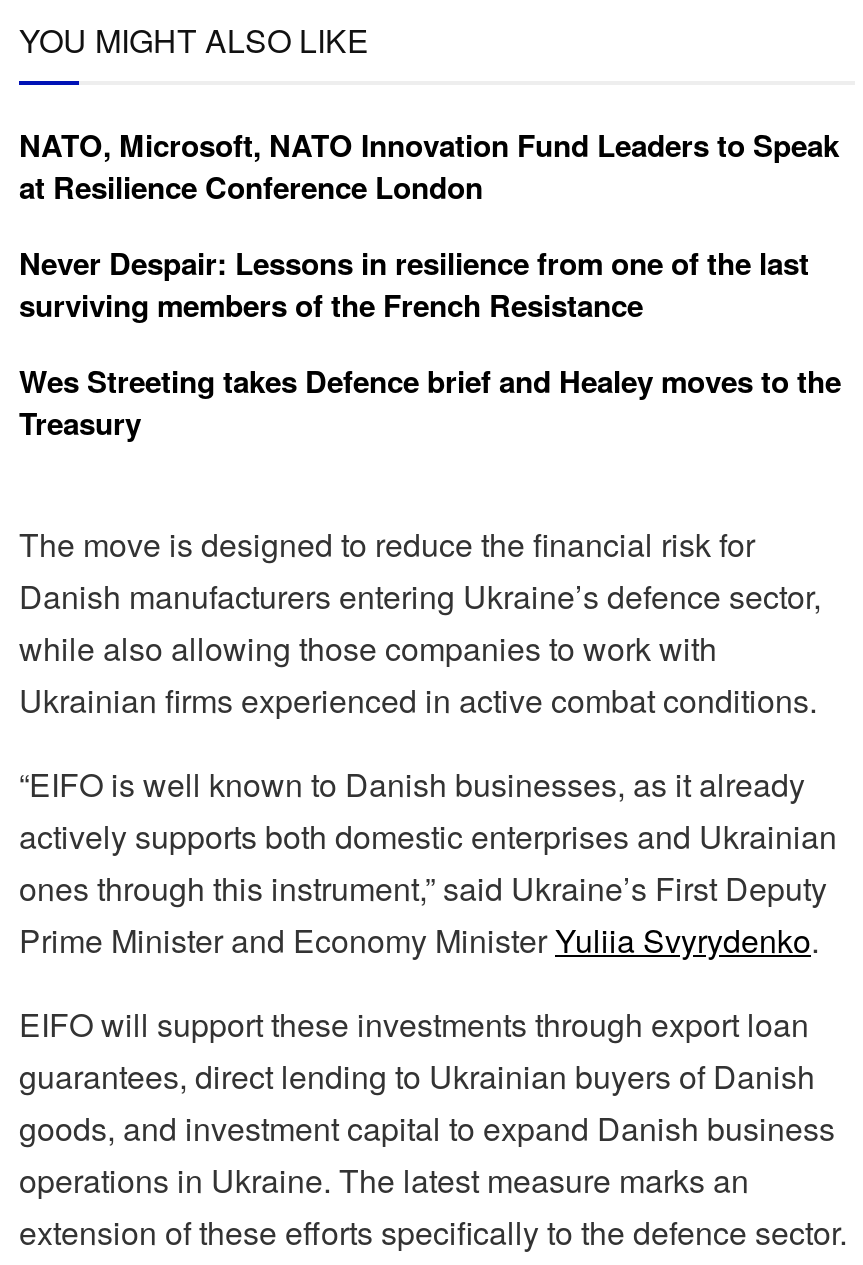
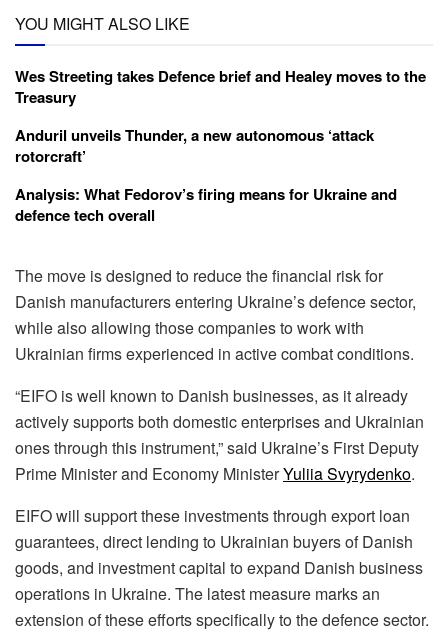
- NATO, Microsoft, NATO Innovation Fund Leaders to Speak
- at Resilience Conference London
- Never Despair: Lessons in resilience from one of the last
- surviving members of the French Resistance

moved up: Wes Streeting takes Defence brief and Healey moves to the | Treasury

+ Anduril unveils Thunder, a new autonomous ‘attack
+ rotorcraft’
+ Analysis: What Fedorov’s firing means for Ukraine and
+ defence tech overall
